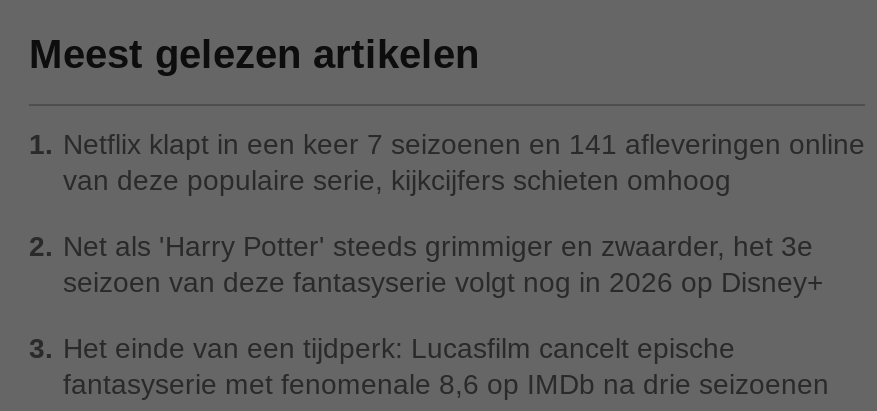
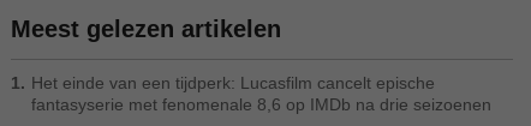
- 1. Netflix klapt in een keer 7 seizoenen en 141 afleveringen online
- van deze populaire serie, kijkcijfers schieten omhoog
- 2. Net als 'Harry Potter' steeds grimmiger en zwaarder, het 3e
- seizoen van deze fantasyserie volgt nog in 2026 op Disney+
- 3. Het einde van een tijdperk: Lucasfilm cancelt epische
+ 1. Het einde van een tijdperk: Lucasfilm cancelt epische
